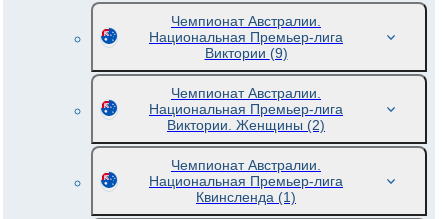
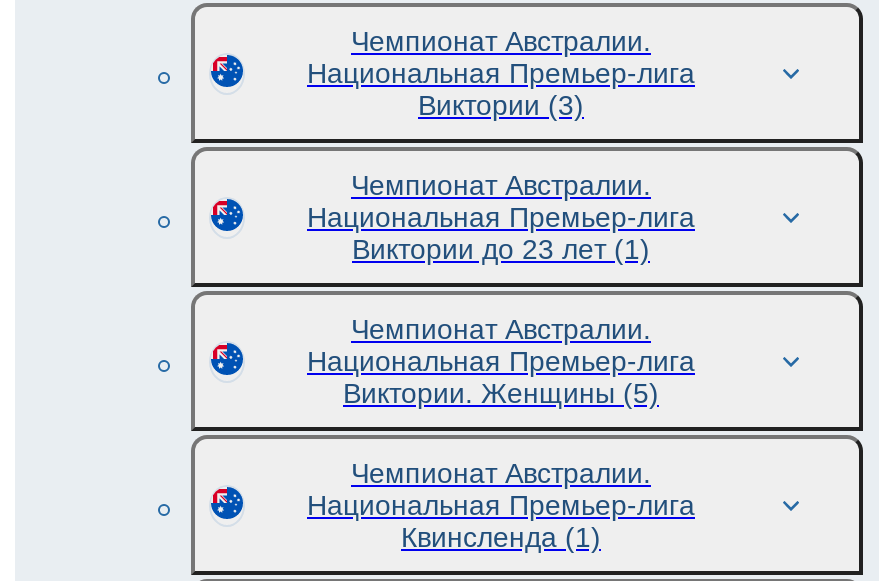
- Виктории (9)
+ Виктории (3)

- Виктории. Женщины (2)
+ Виктории до 23 лет (1)
+ Чемпионат Австралии.
+ Национальная Премьер-лига
+ Виктории. Женщины (5)
